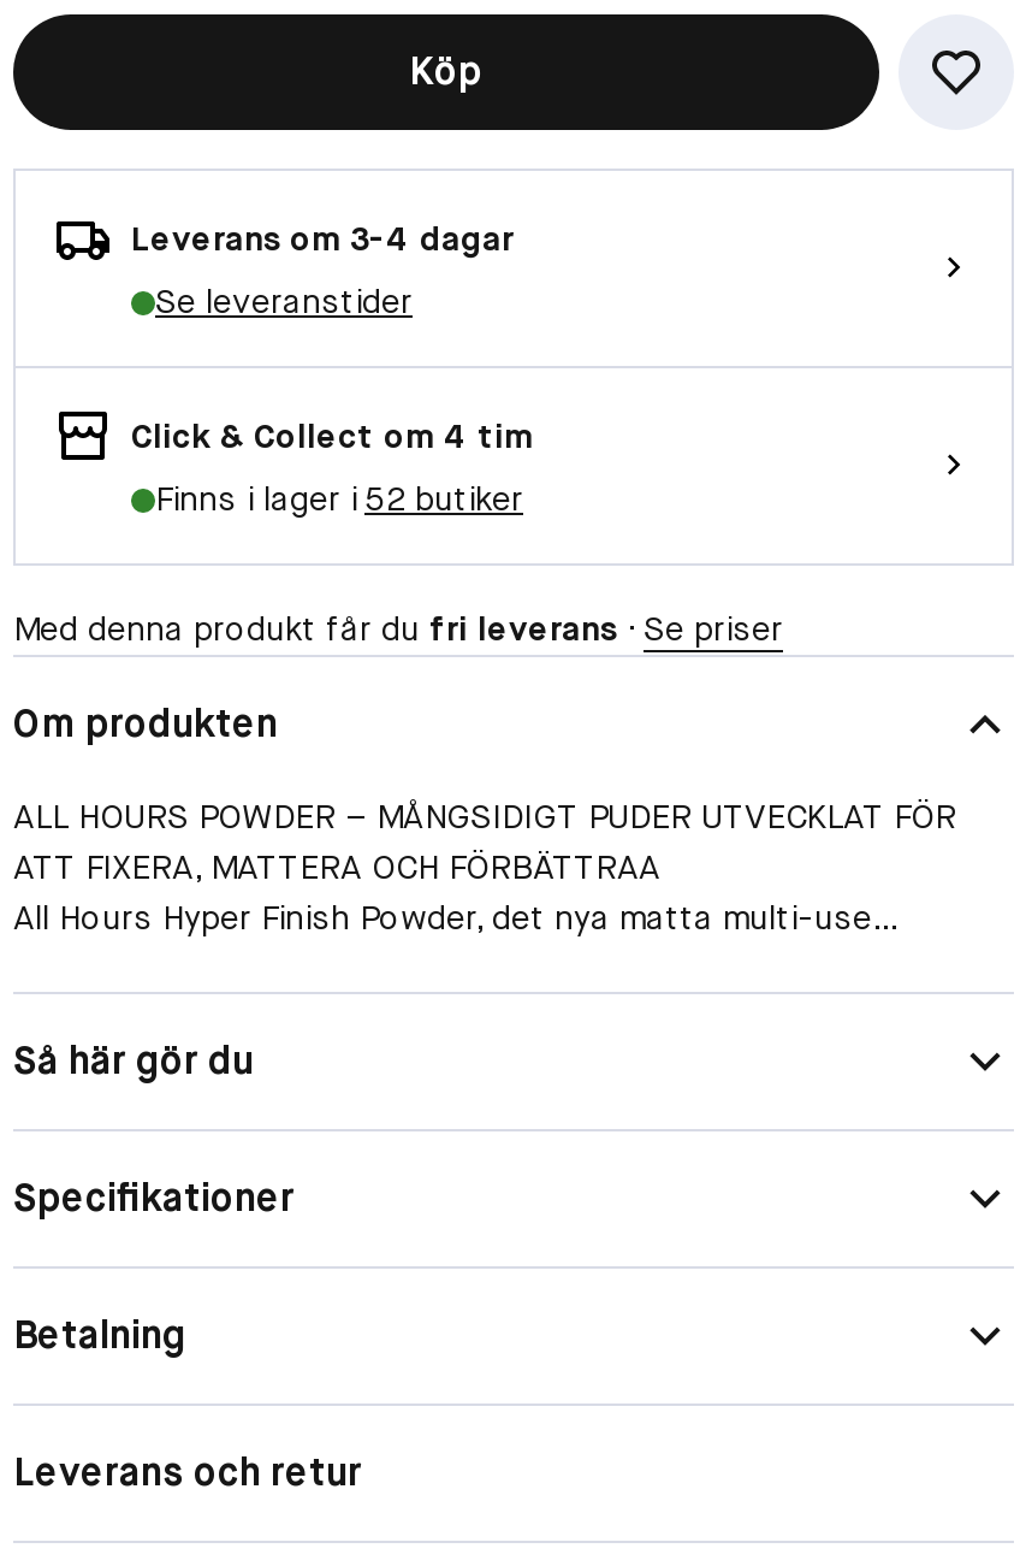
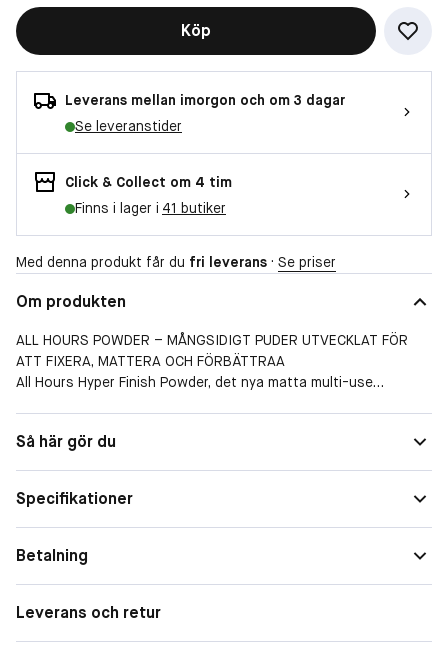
- Leverans om 3-4 dagar
+ Leverans mellan imorgon och om 3 dagar

- Finns i lager i 52 butiker
+ Finns i lager i 41 butiker
